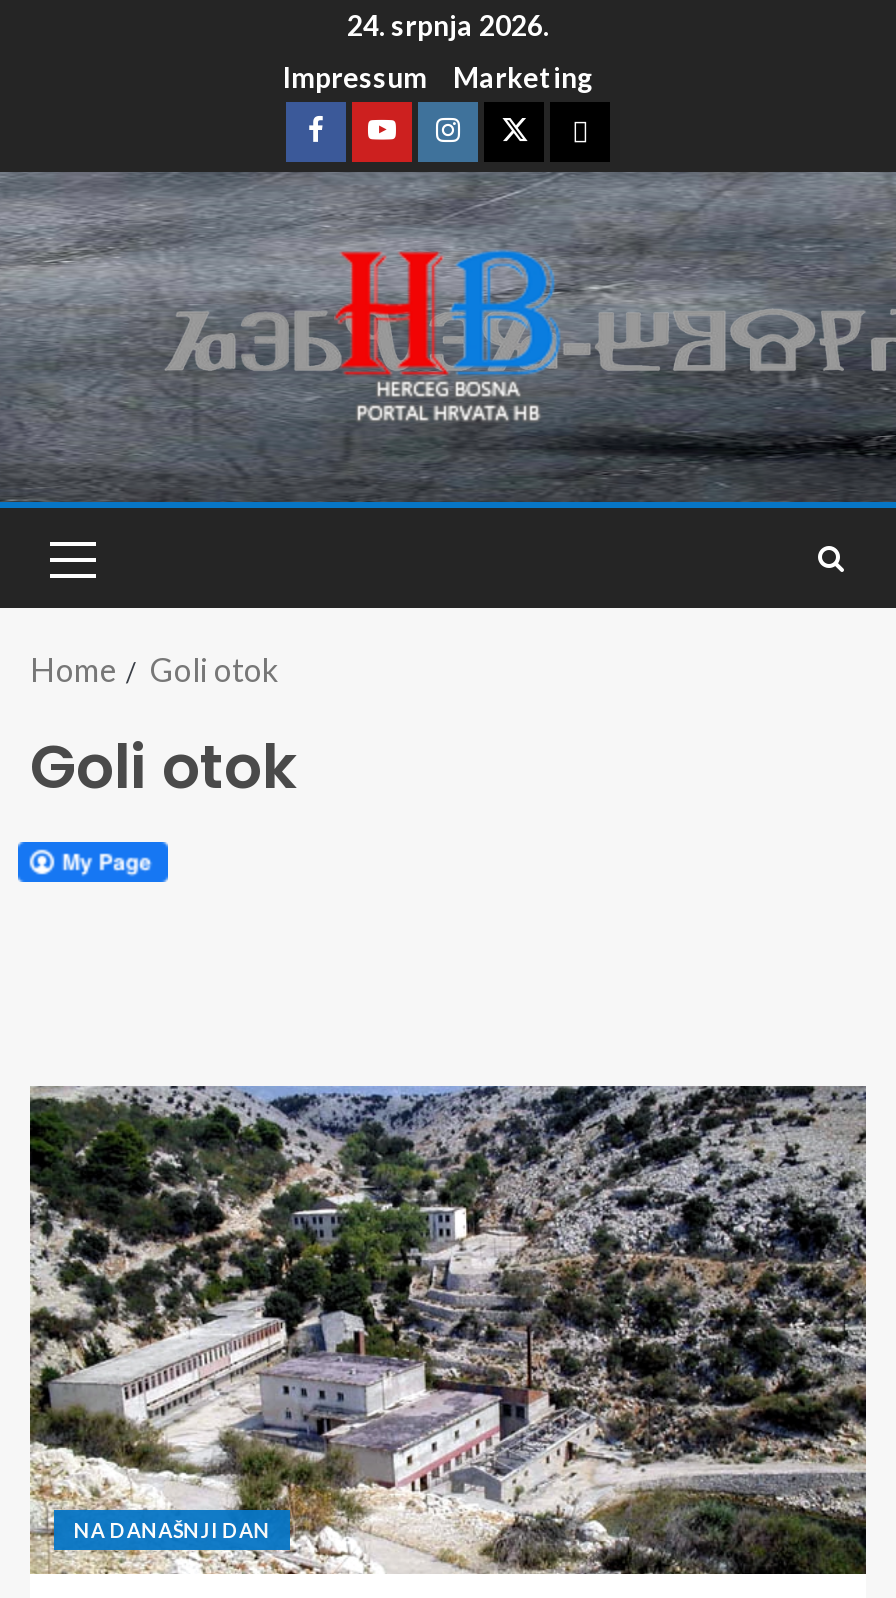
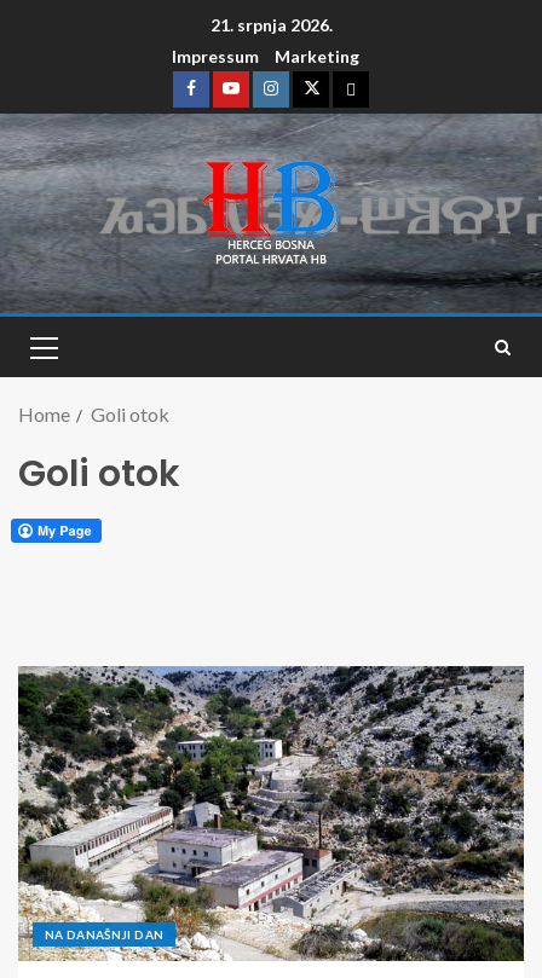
- 24. srpnja 2026.
+ 21. srpnja 2026.
